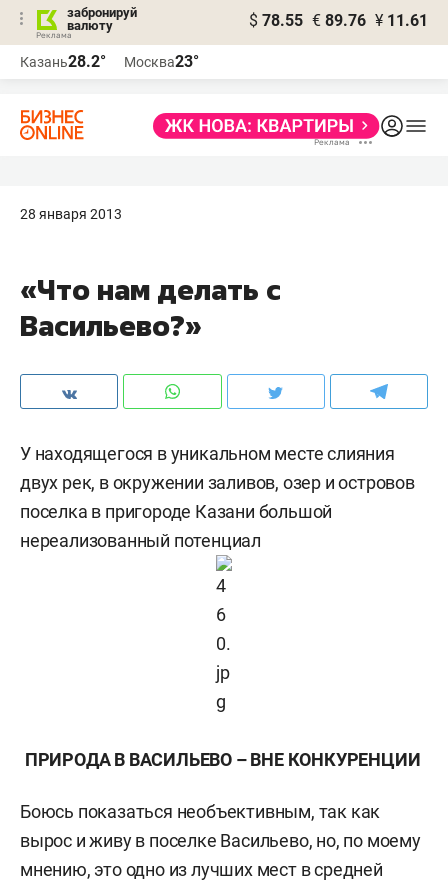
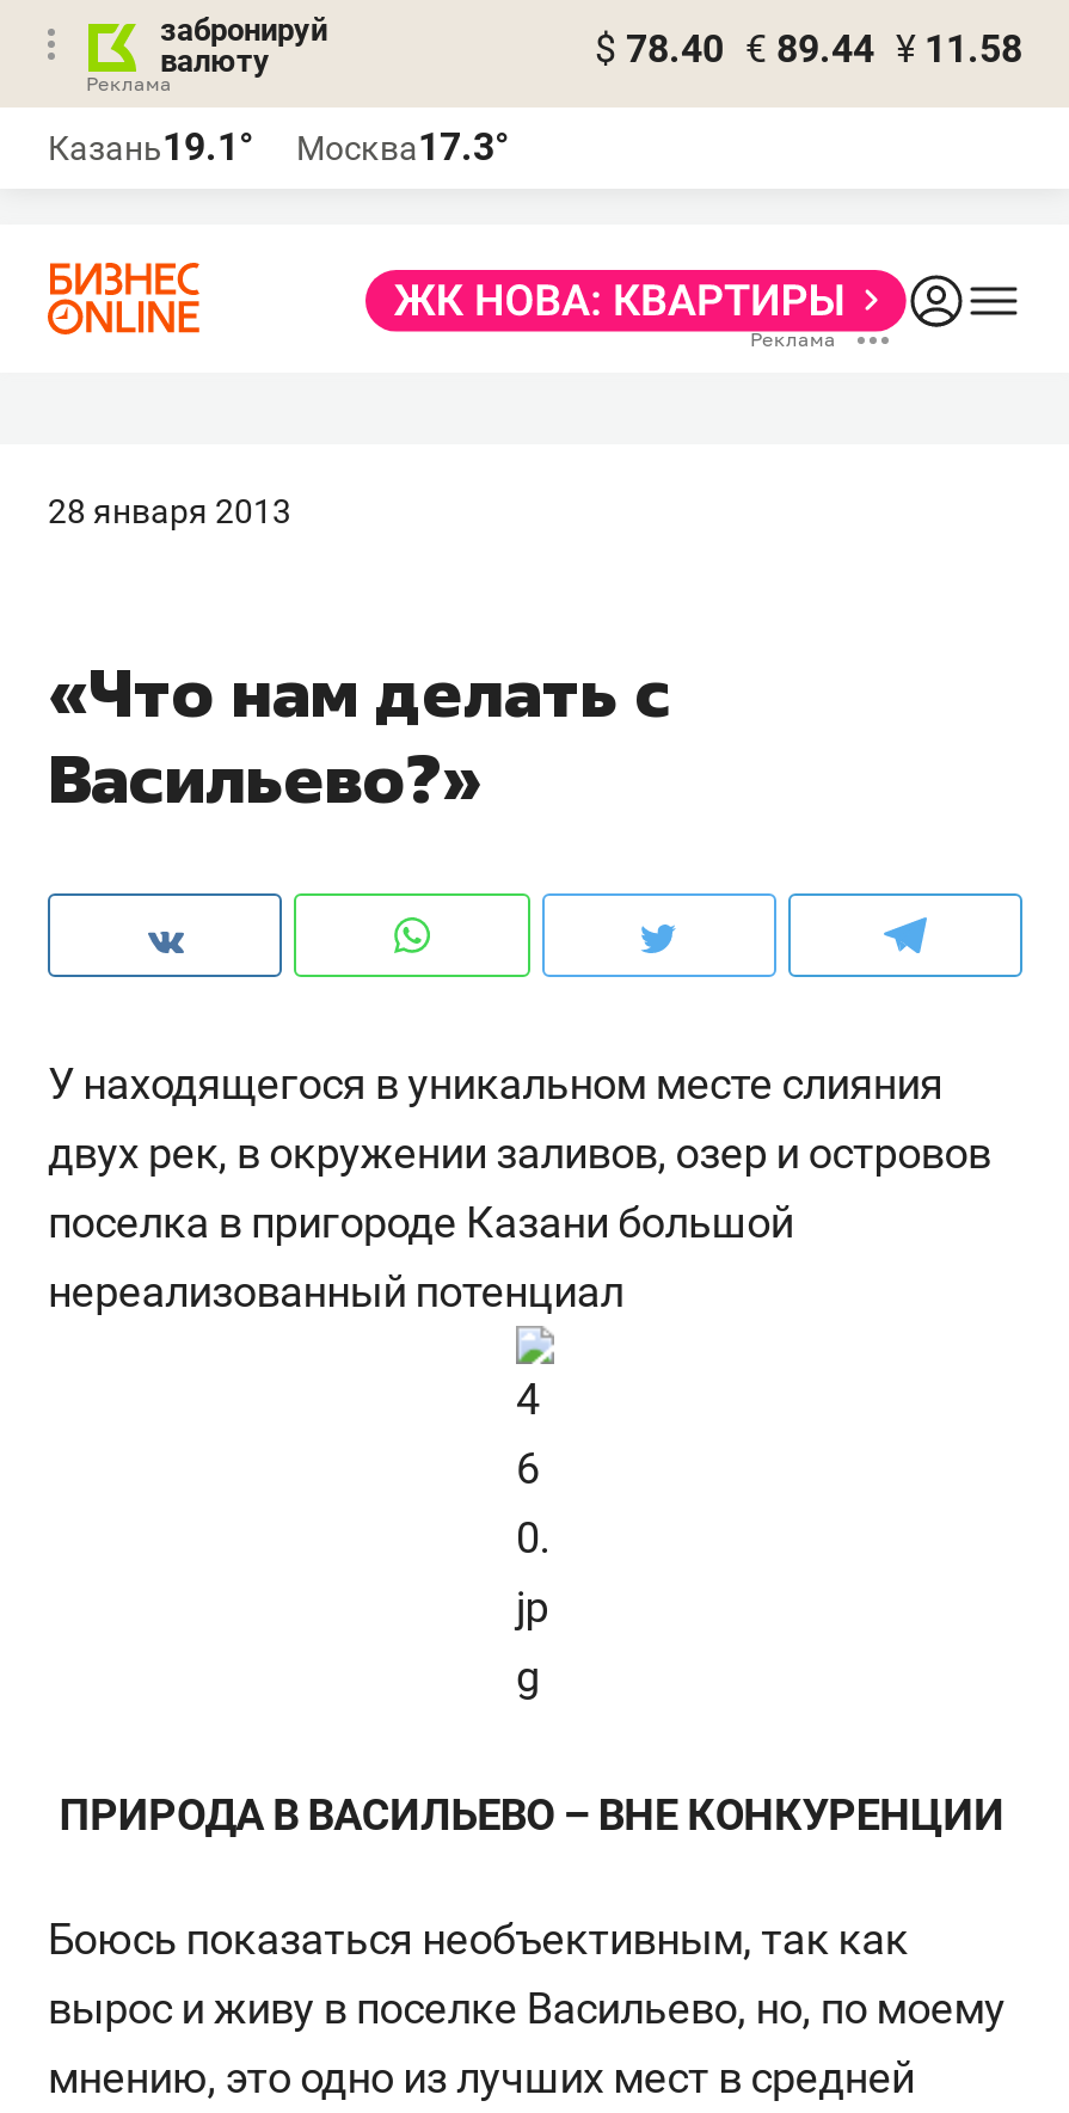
- $ 78.55 € 89.76 ¥ 11.61
+ $ 78.40 € 89.44 ¥ 11.58

- Казань28.2°
+ Казань19.1°

- Москва23°
+ Москва17.3°
